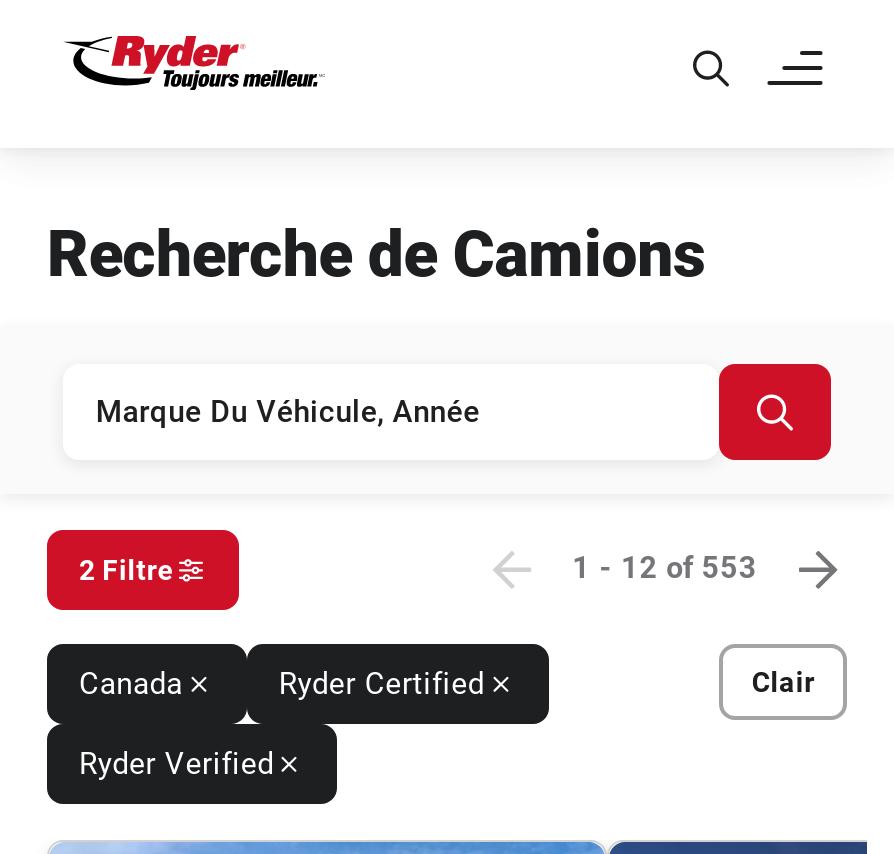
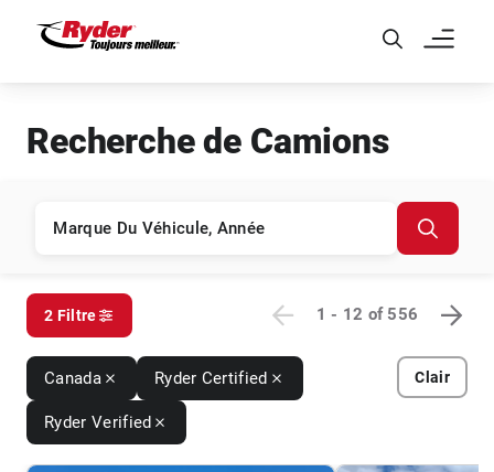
- 1 - 12 of 553
+ 1 - 12 of 556
